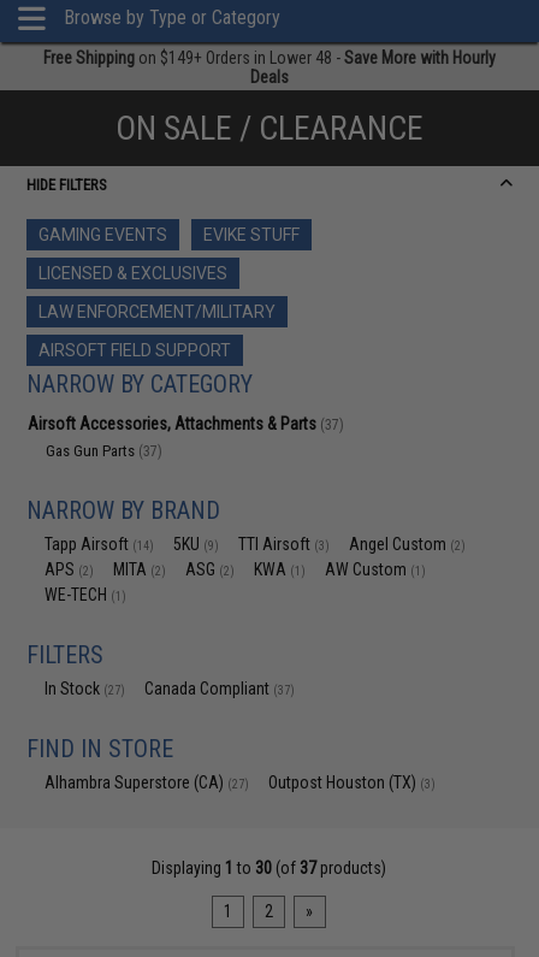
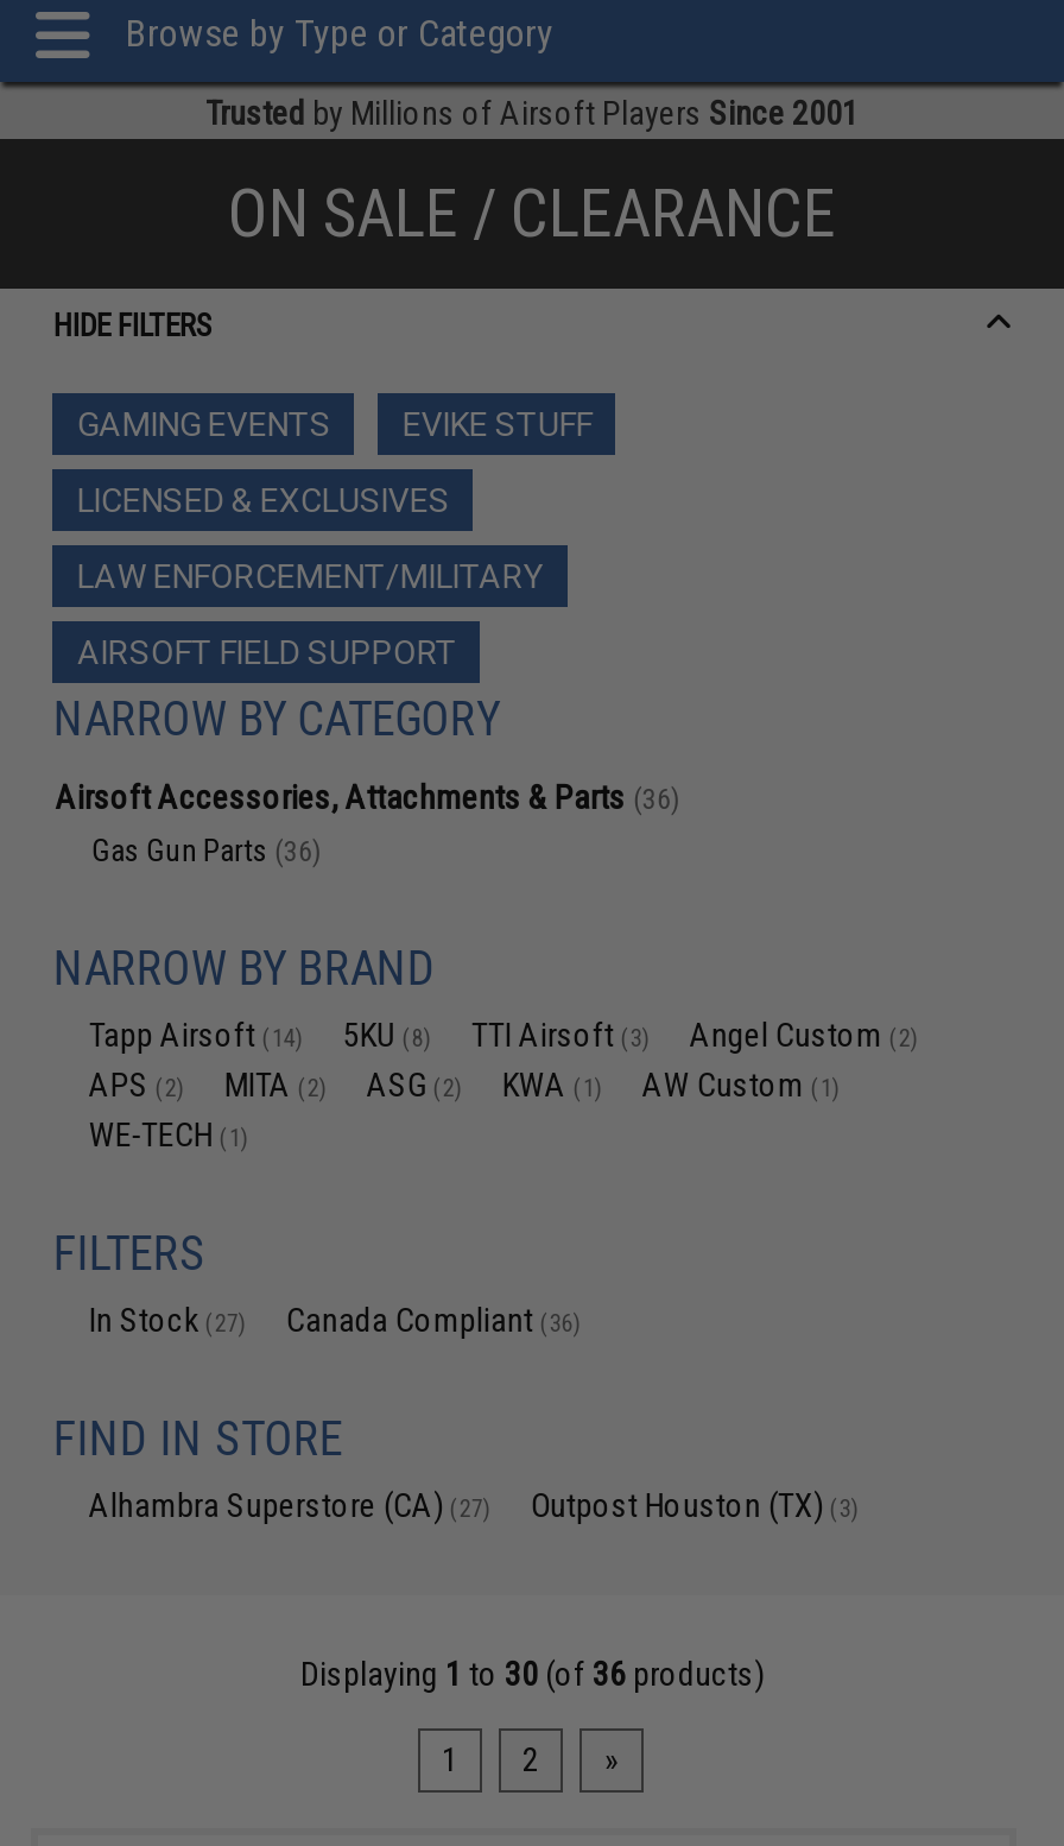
- Free Shipping on $149+ Orders in Lower 48 - Save More with Hourly
- Deals
+ Trusted by Millions of Airsoft Players Since 2001

- Airsoft Accessories, Attachments & Parts (37)
+ Airsoft Accessories, Attachments & Parts (36)

- Gas Gun Parts (37)
+ Gas Gun Parts (36)

- Tapp Airsoft (14) 5KU (9) TTI Airsoft (3) Angel Custom (2)
+ Tapp Airsoft (14) 5KU (8) TTI Airsoft (3) Angel Custom (2)

- Canada Compliant (37)
+ Canada Compliant (36)

- Displaying 1 to 30 (of 37 products)
+ Displaying 1 to 30 (of 36 products)
